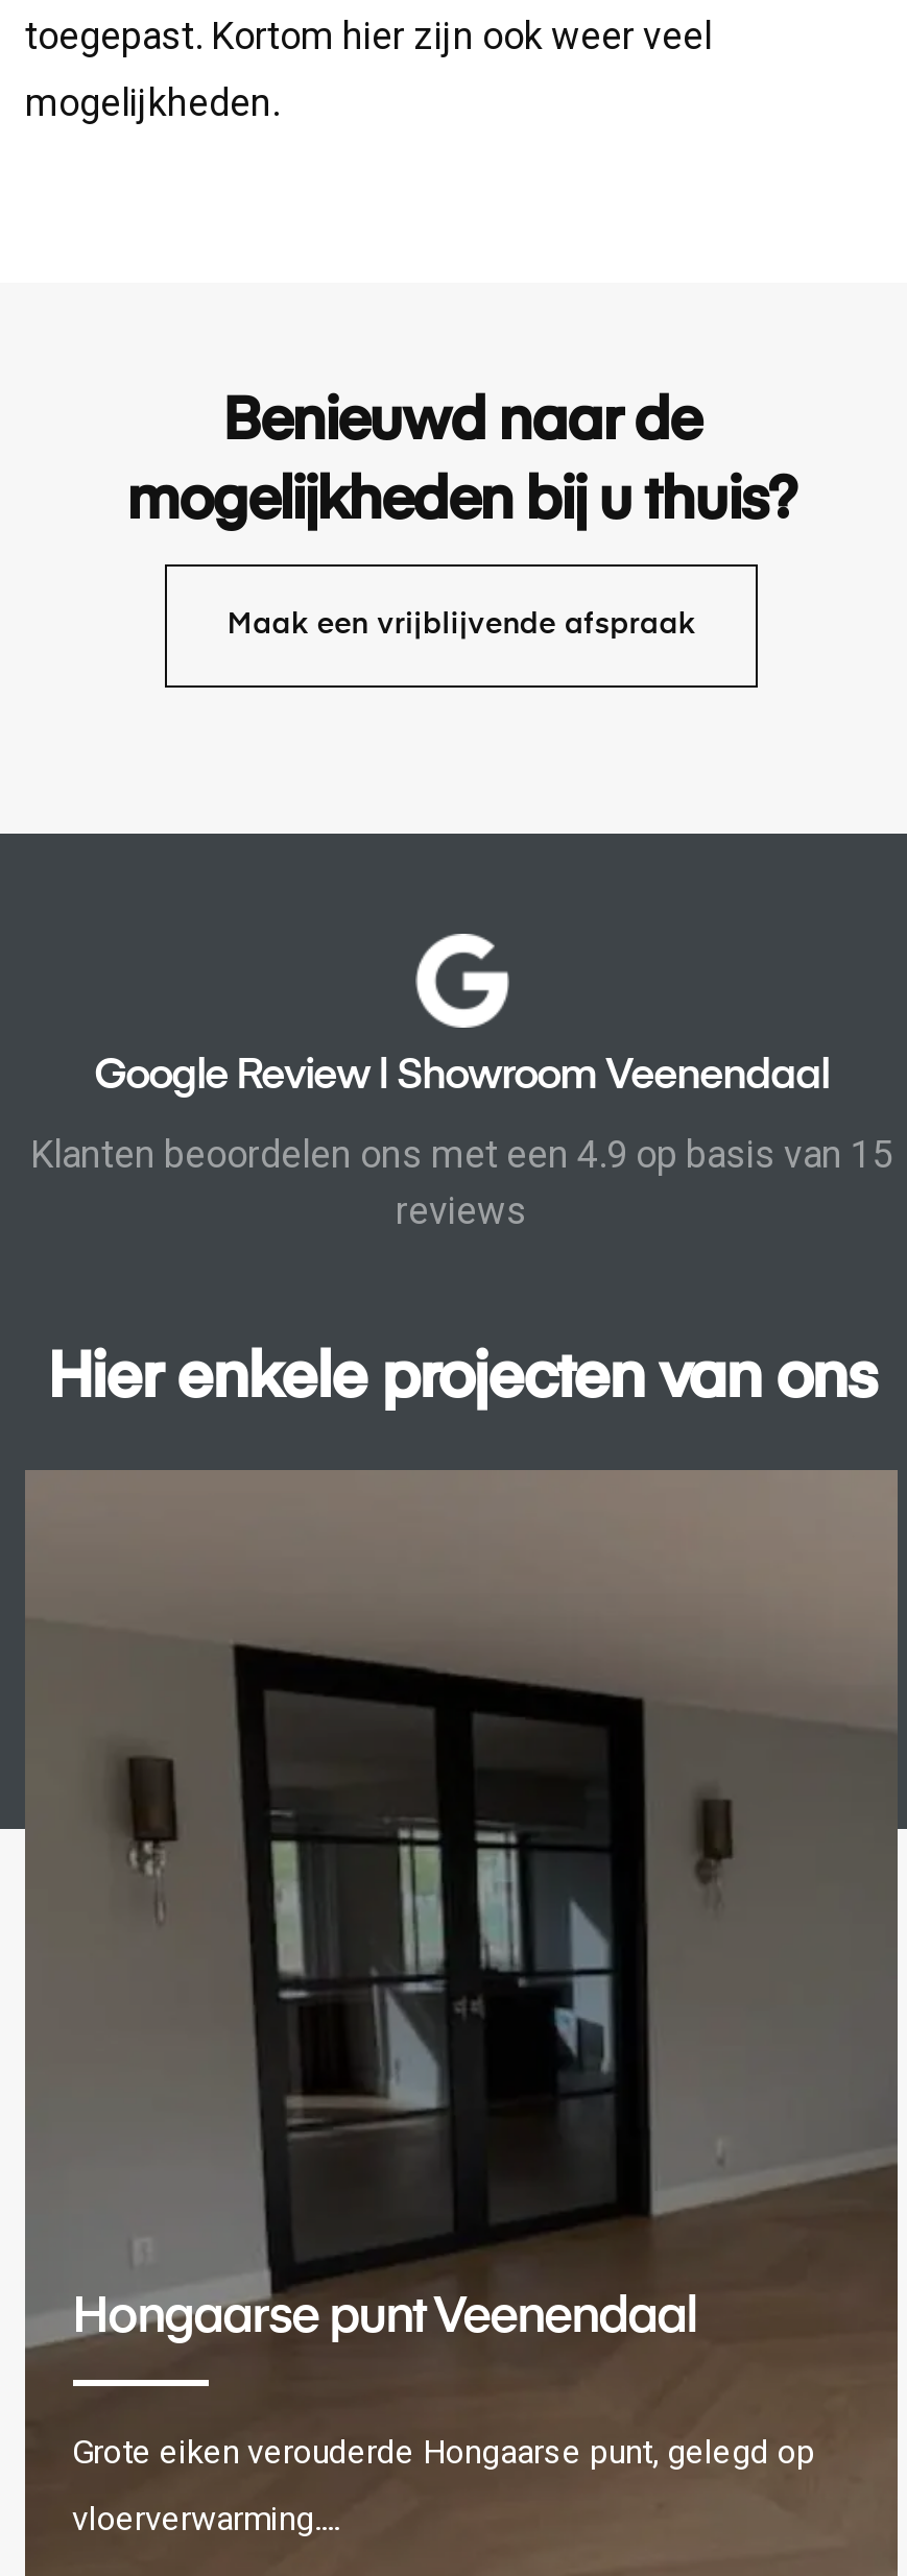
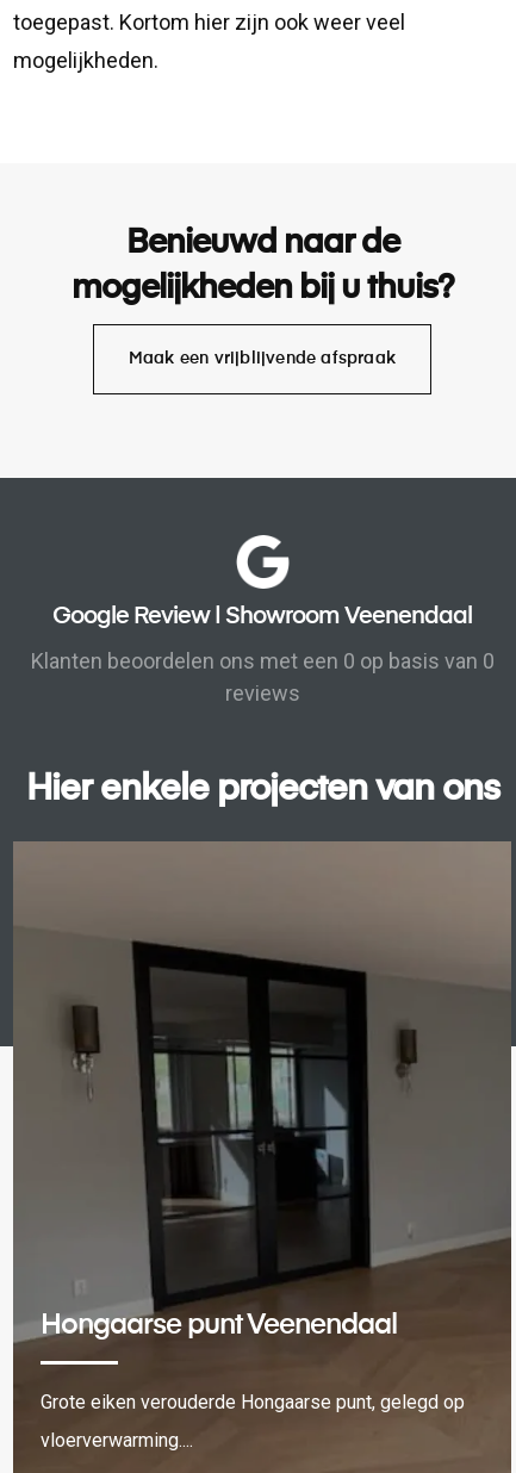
- Klanten beoordelen ons met een 4.9 op basis van 15
+ Klanten beoordelen ons met een 0 op basis van 0
